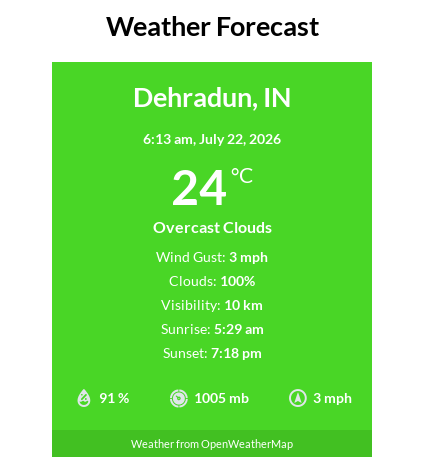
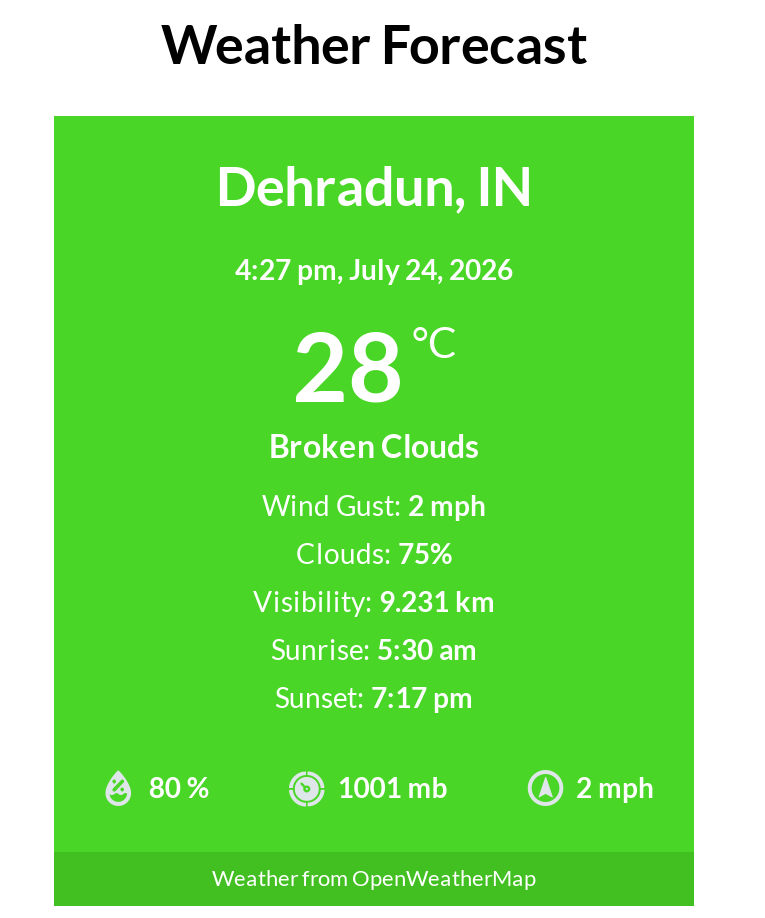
- 6:13 am, July 22, 2026
+ 4:27 pm, July 24, 2026

- 24 °C
+ 28 °C

- Overcast Clouds
+ Broken Clouds

- Wind Gust: 3 mph
+ Wind Gust: 2 mph

- Clouds: 100%
+ Clouds: 75%

- Visibility: 10 km
+ Visibility: 9.231 km

- Sunrise: 5:29 am
+ Sunrise: 5:30 am

- Sunset: 7:18 pm
+ Sunset: 7:17 pm

- 91 %
+ 80 %

- 1005 mb
+ 1001 mb

- 3 mph
+ 2 mph
